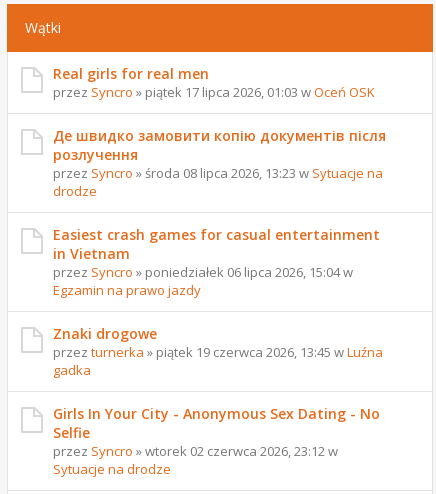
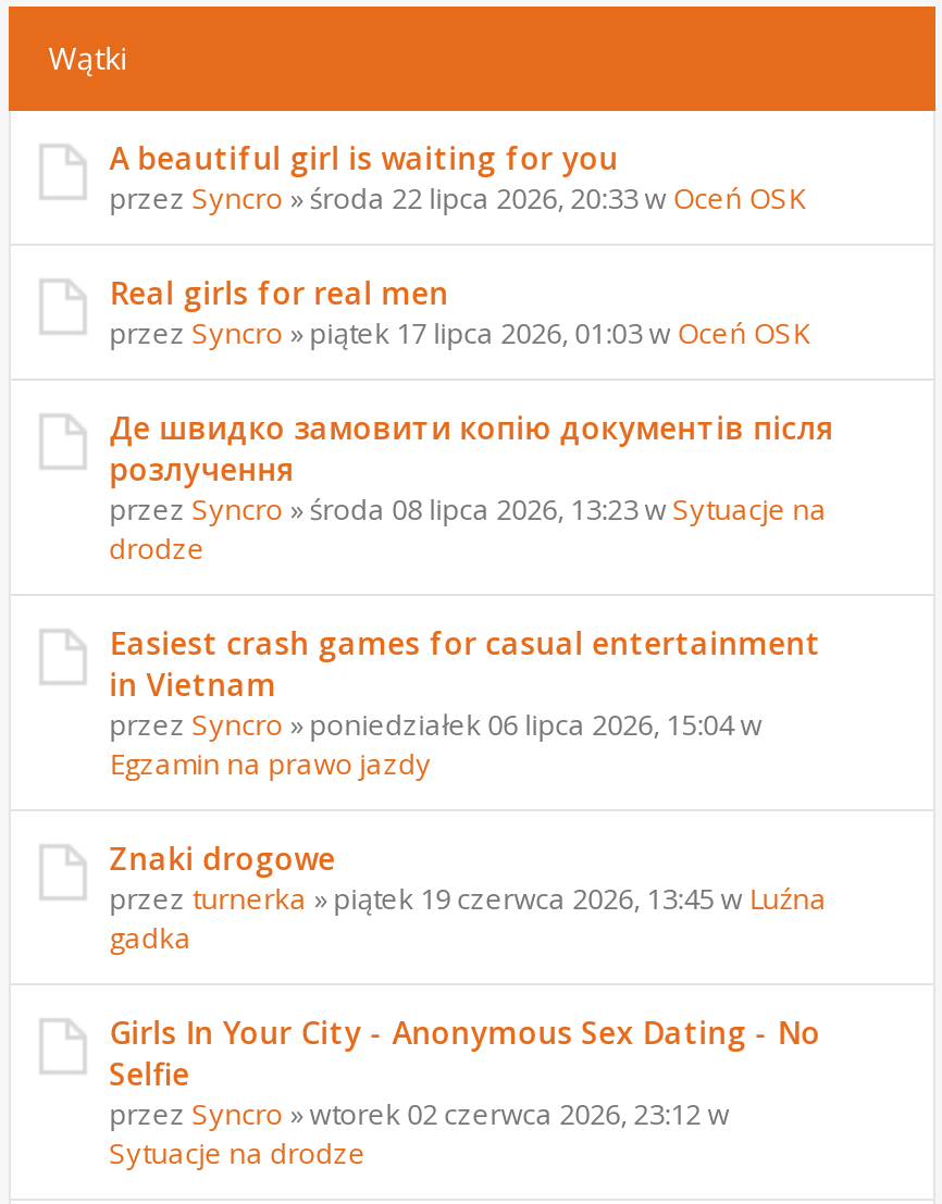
+ A beautiful girl is waiting for you
+ przez Syncro» środa 22 lipca 2026, 20:33 w Oceń OSK
